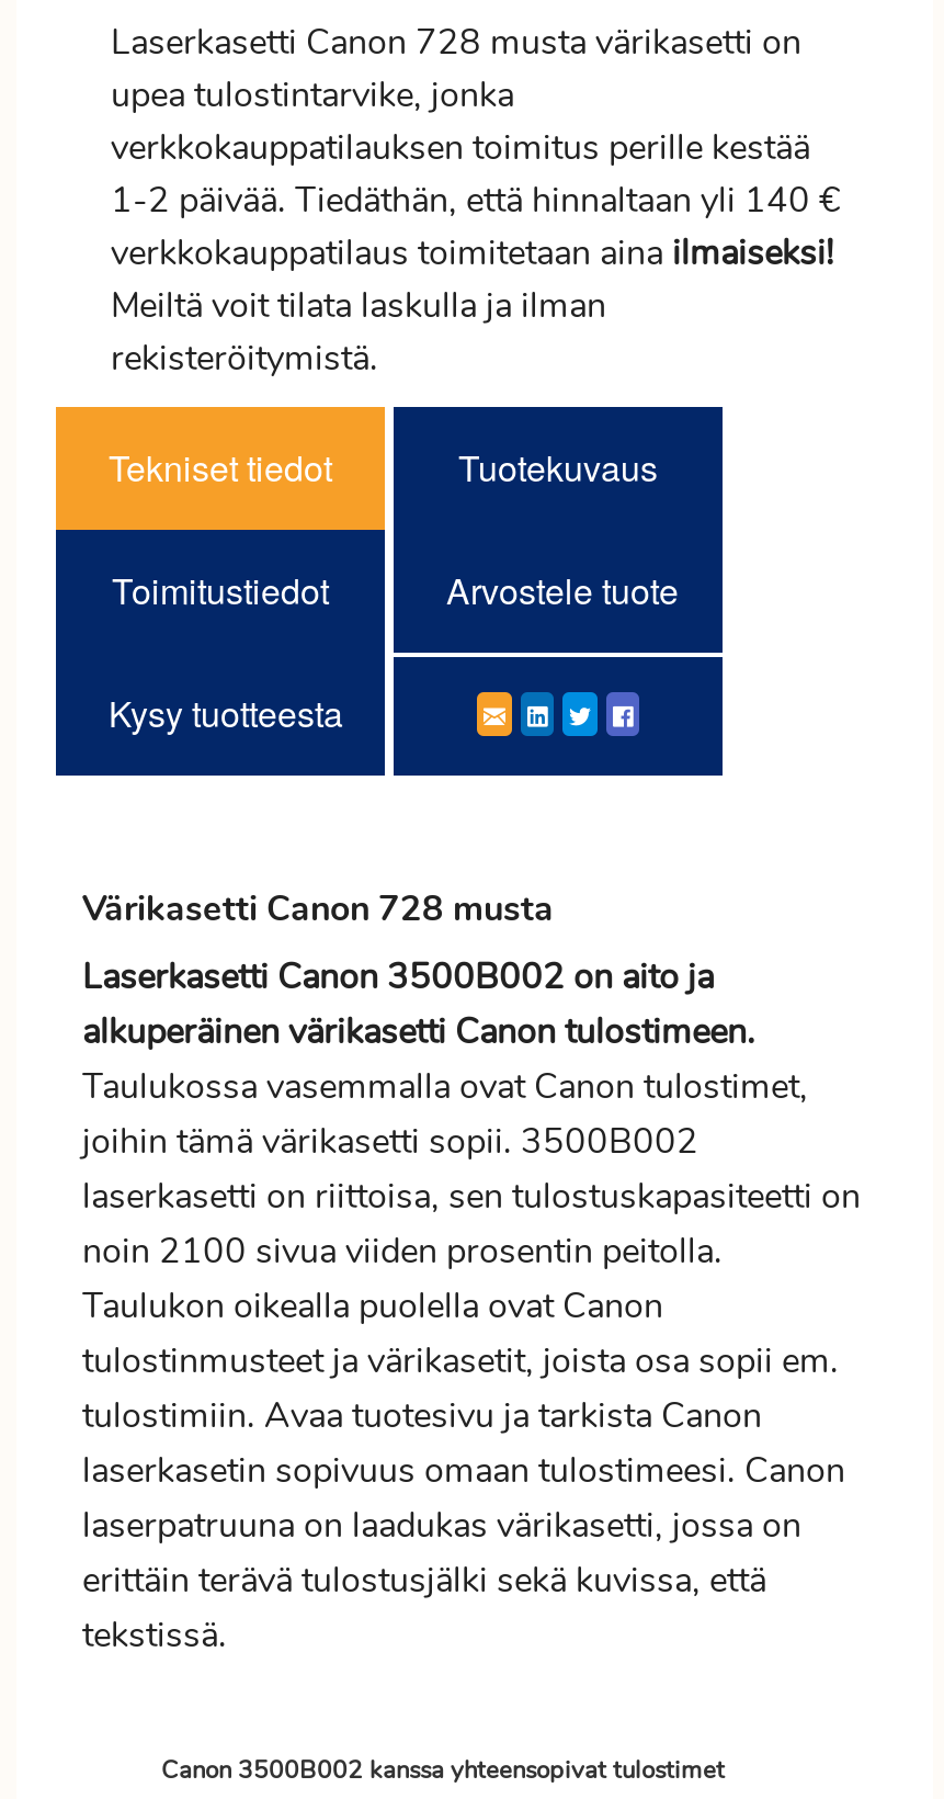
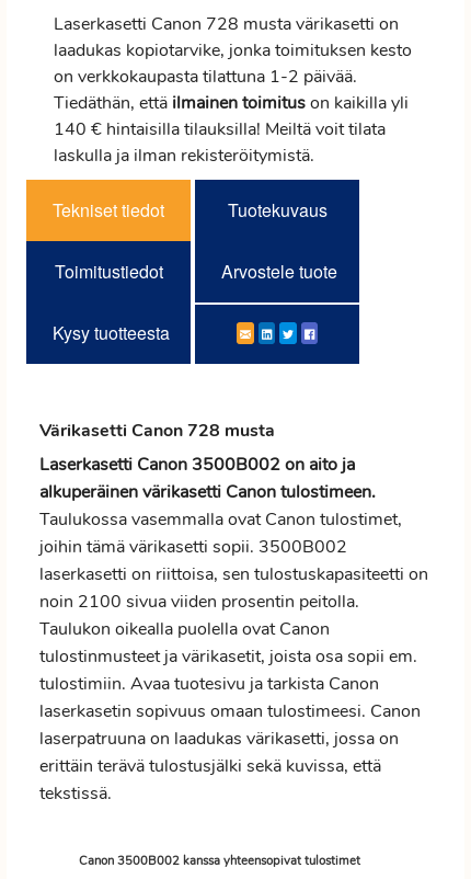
- upea tulostintarvike, jonka
- verkkokauppatilauksen toimitus perille kestää
- 1-2 päivää. Tiedäthän, että hinnaltaan yli 140 €
- verkkokauppatilaus toimitetaan aina ilmaiseksi!
- Meiltä voit tilata laskulla ja ilman
- rekisteröitymistä.
+ laadukas kopiotarvike, jonka toimituksen kesto
+ on verkkokaupasta tilattuna 1-2 päivää.
+ Tiedäthän, että ilmainen toimitus on kaikilla yli
+ 140 € hintaisilla tilauksilla! Meiltä voit tilata
+ laskulla ja ilman rekisteröitymistä.
